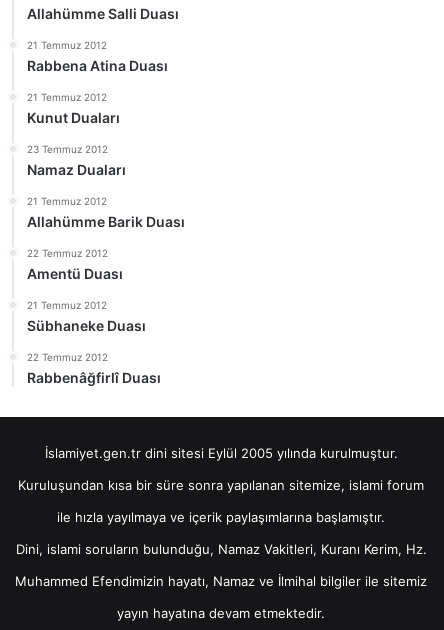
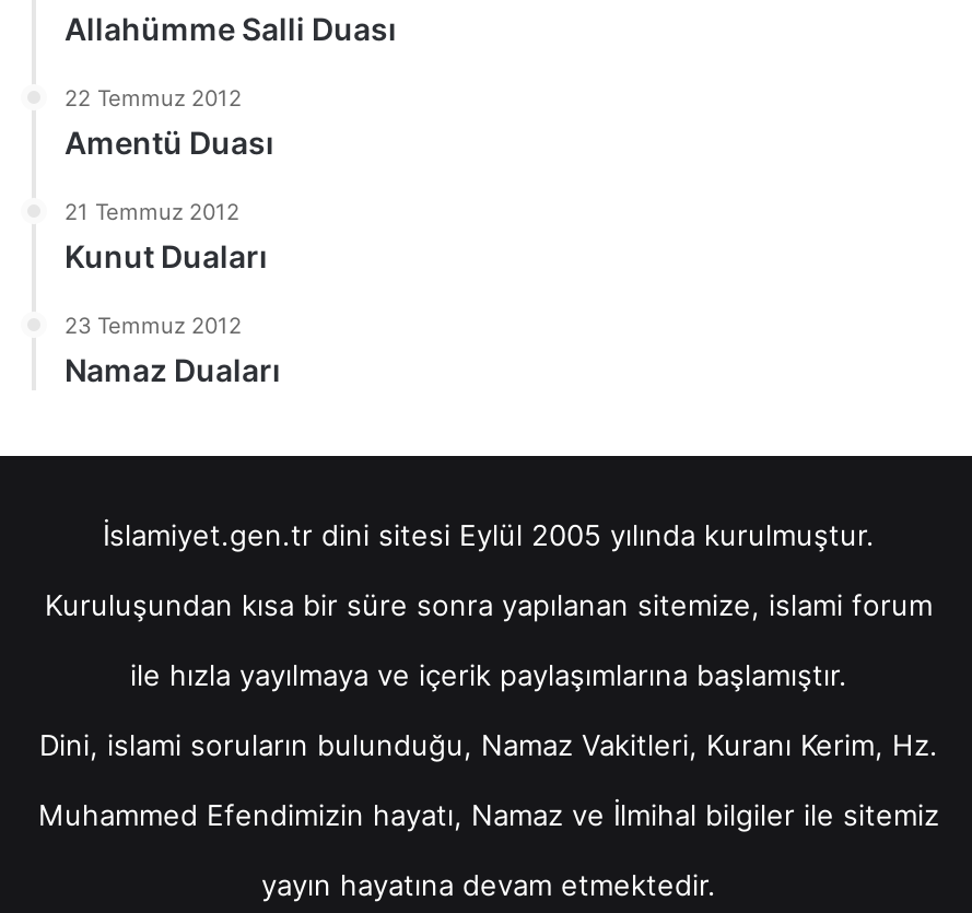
- 21 Temmuz 2012
- Rabbena Atina Duası
+ 22 Temmuz 2012
+ Amentü Duası

- 21 Temmuz 2012
- Allahümme Barik Duası
- 22 Temmuz 2012
- Amentü Duası
- 21 Temmuz 2012
- Sübhaneke Duası
- 22 Temmuz 2012
- Rabbenâğfirlî Duası
